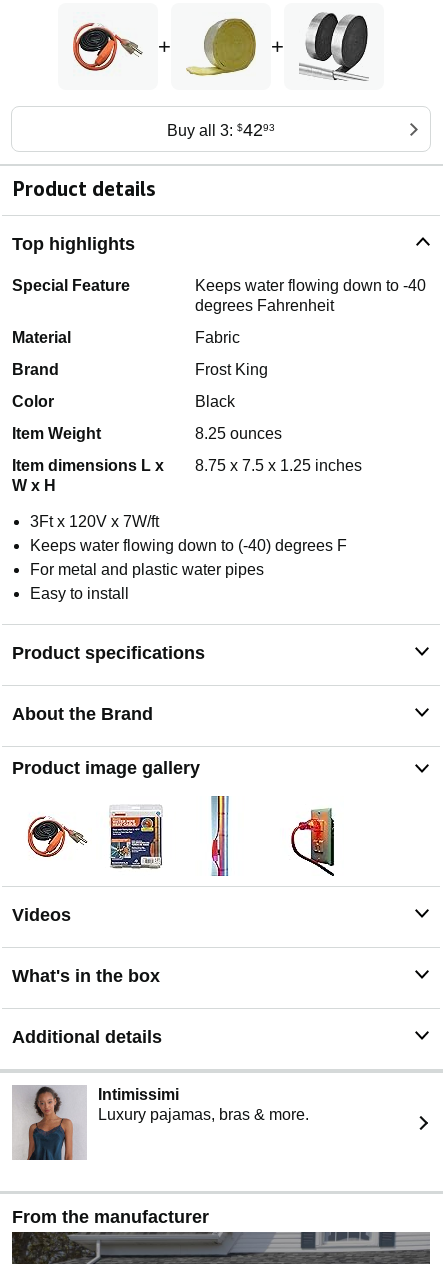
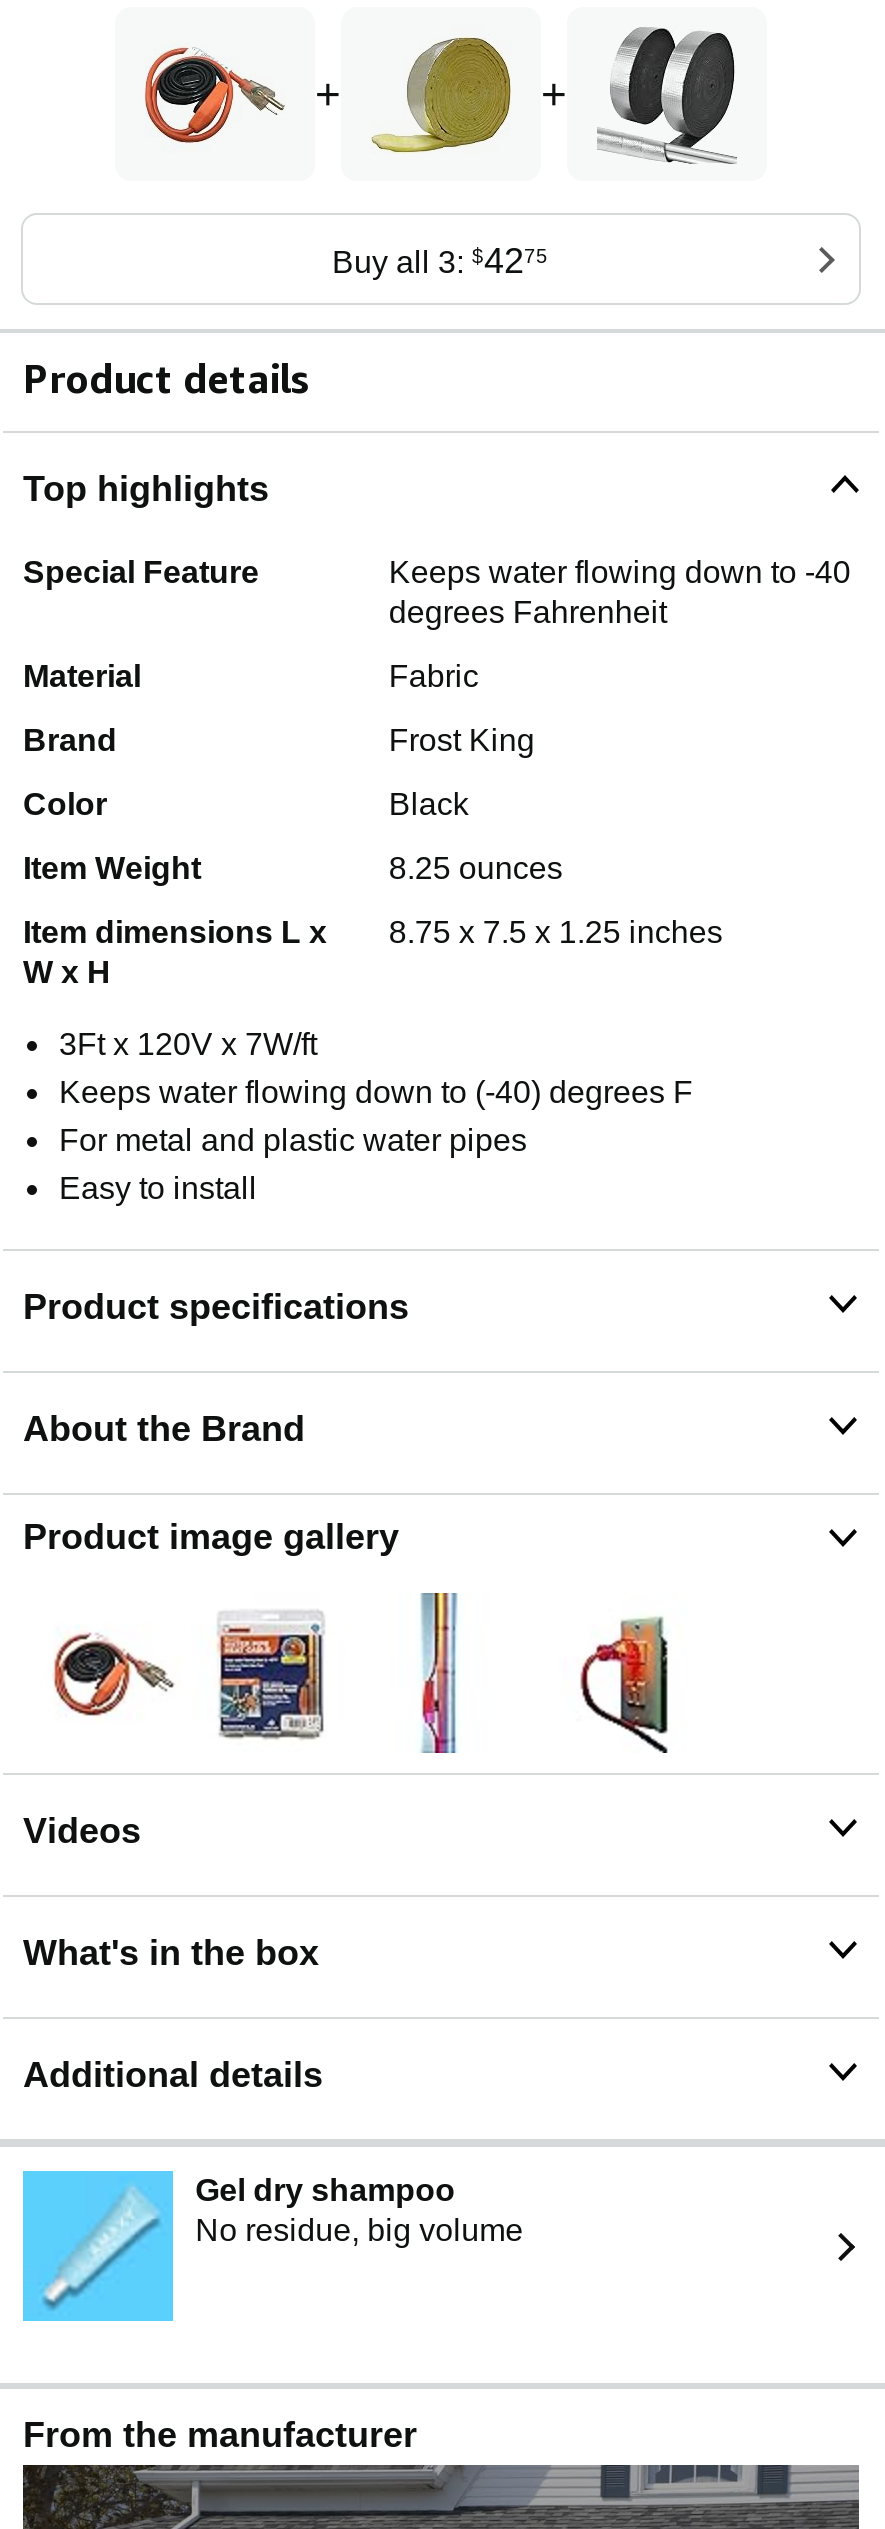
- Buy all 3: $4293
+ Buy all 3: $4275

- [image]
- Intimissimi
- Luxury pajamas, bras & more.
+ [image]
+ Gel dry shampoo
+ No residue, big volume
